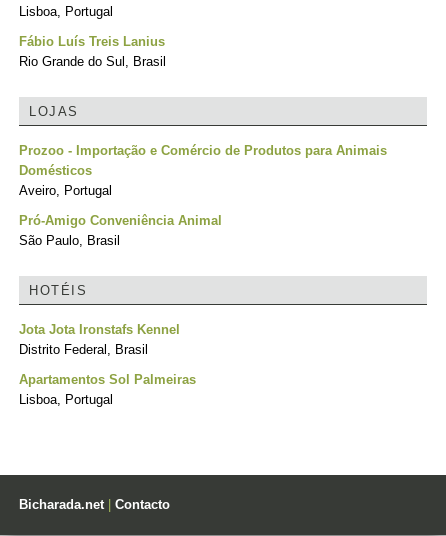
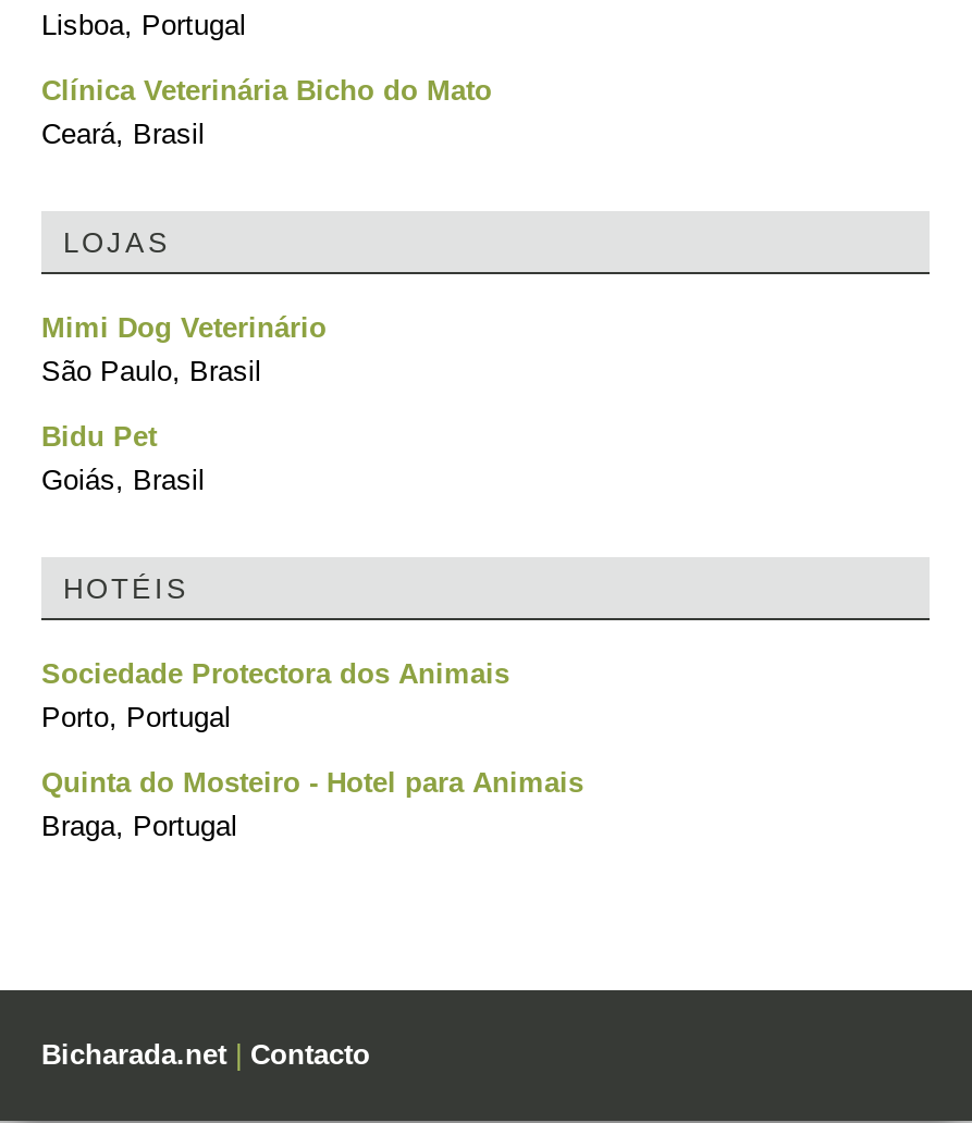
- Fábio Luís Treis Lanius
- Rio Grande do Sul, Brasil
+ Clínica Veterinária Bicho do Mato
+ Ceará, Brasil

- Prozoo - Importação e Comércio de Produtos para Animais
- Domésticos
- Aveiro, Portugal
- Pró-Amigo Conveniência Animal
+ Mimi Dog Veterinário

moved up: São Paulo, Brasil

+ Bidu Pet
+ Goiás, Brasil

- Jota Jota Ironstafs Kennel
- Distrito Federal, Brasil
+ Sociedade Protectora dos Animais
+ Porto, Portugal

- Apartamentos Sol Palmeiras
- Lisboa, Portugal
+ Quinta do Mosteiro - Hotel para Animais
+ Braga, Portugal
